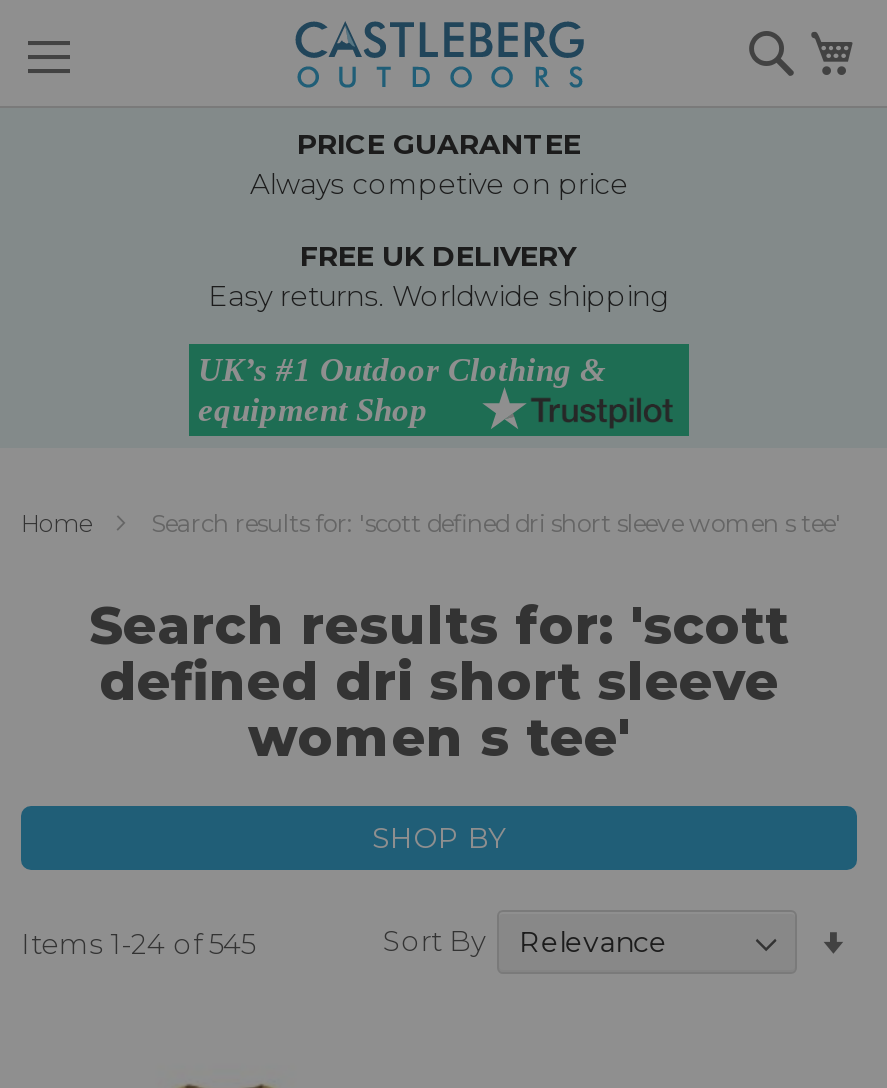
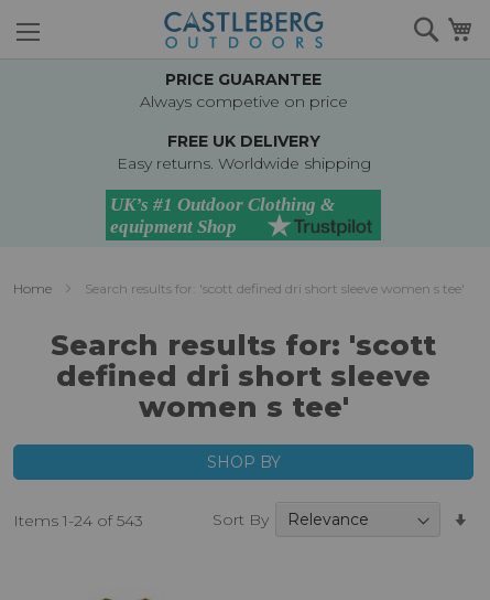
- Items 1-24 of545
+ Items 1-24 of543
